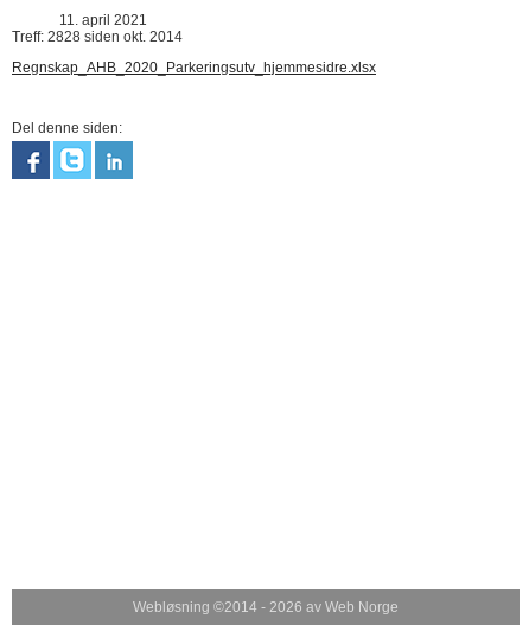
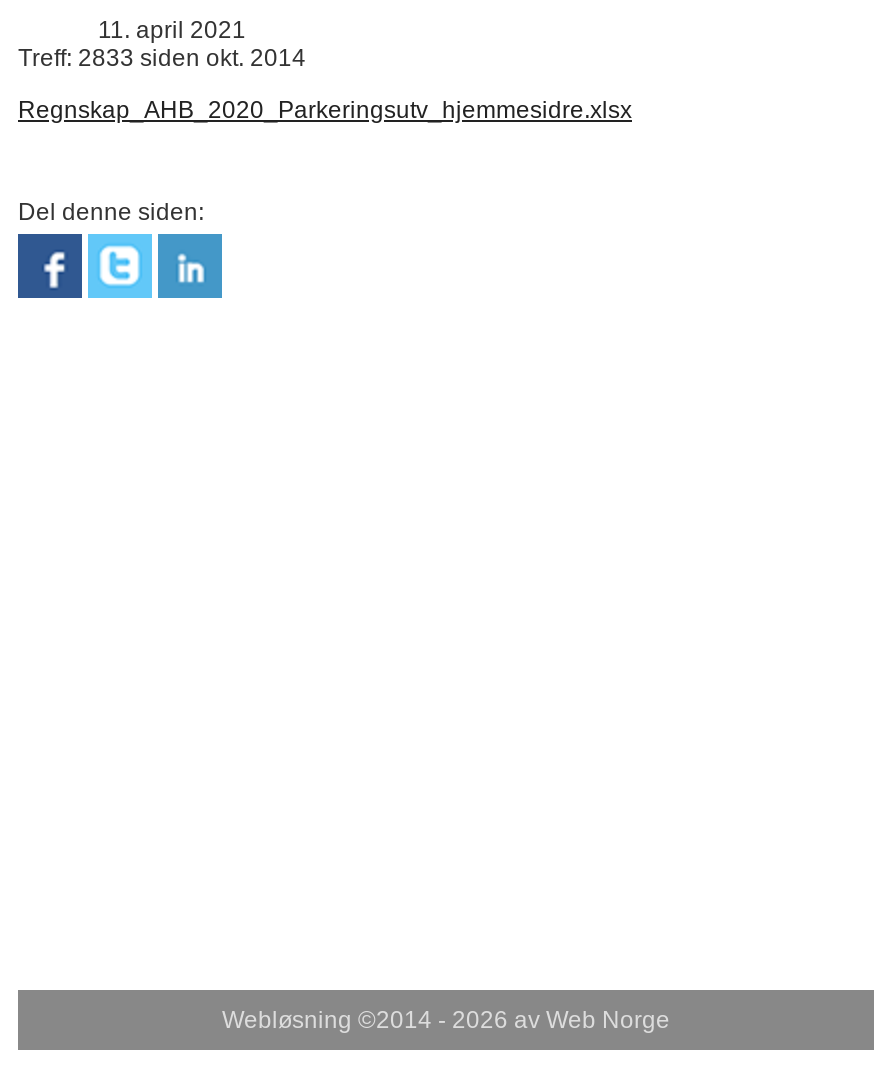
- Treff: 2828 siden okt. 2014
+ Treff: 2833 siden okt. 2014
